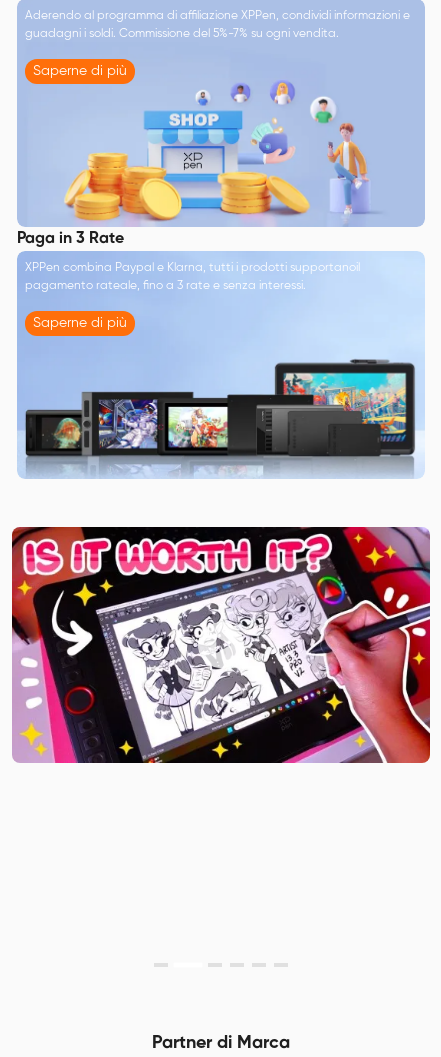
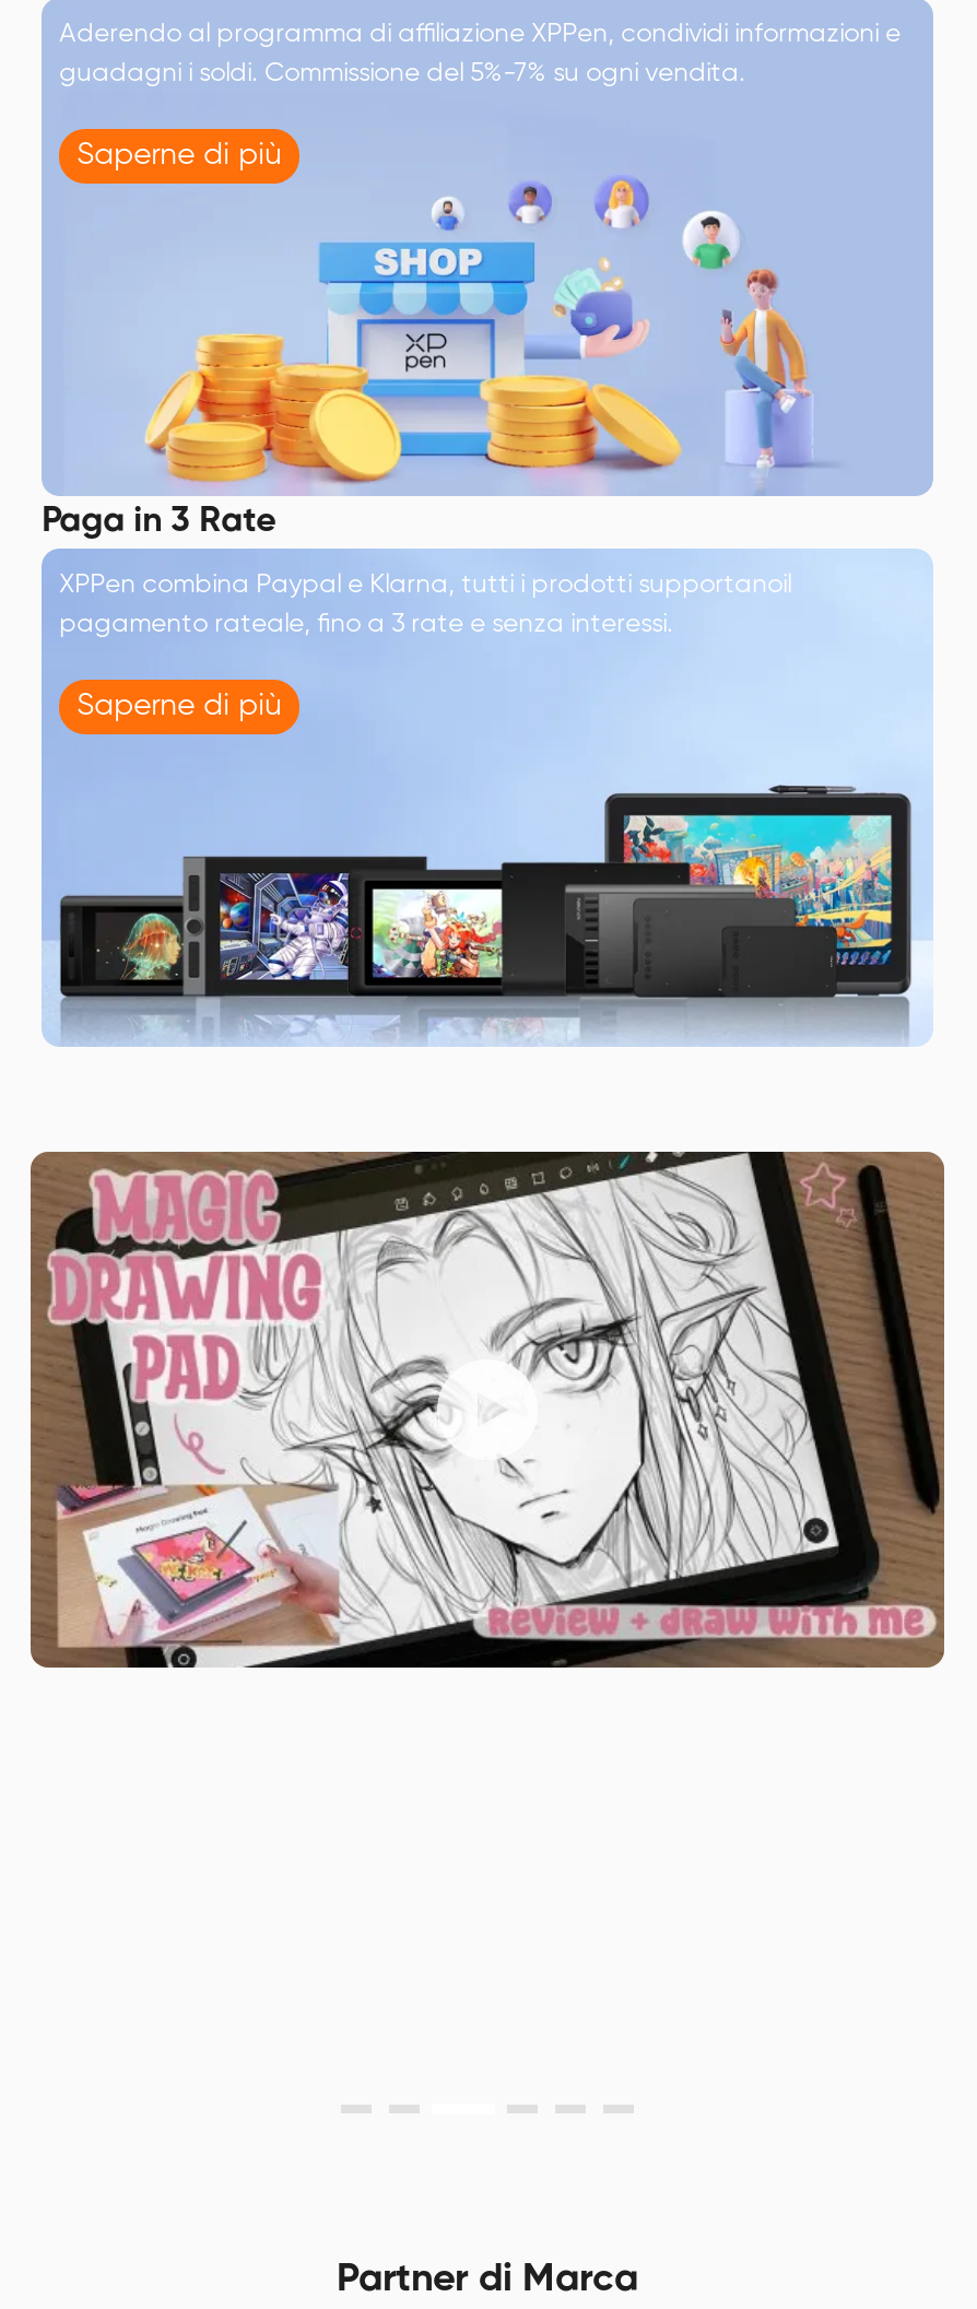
- [image]
+ [image]
